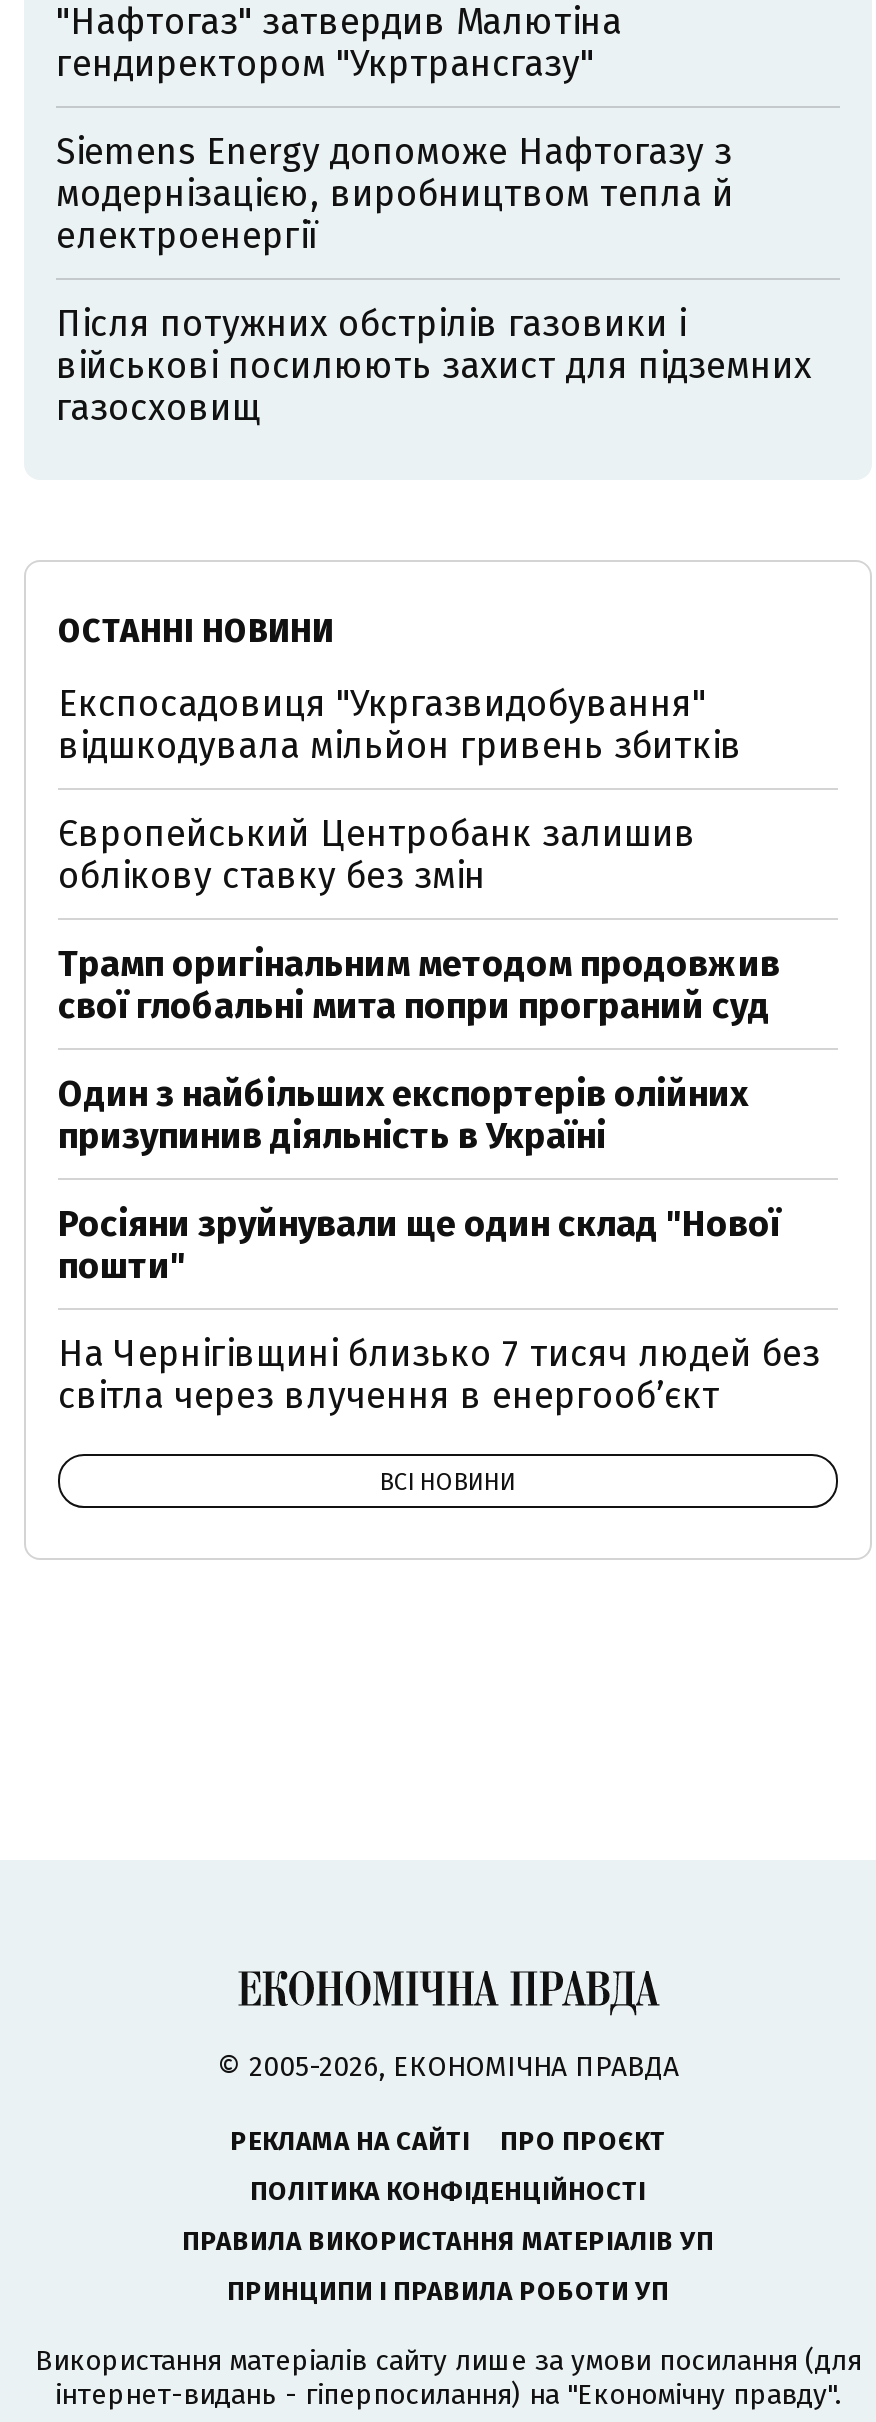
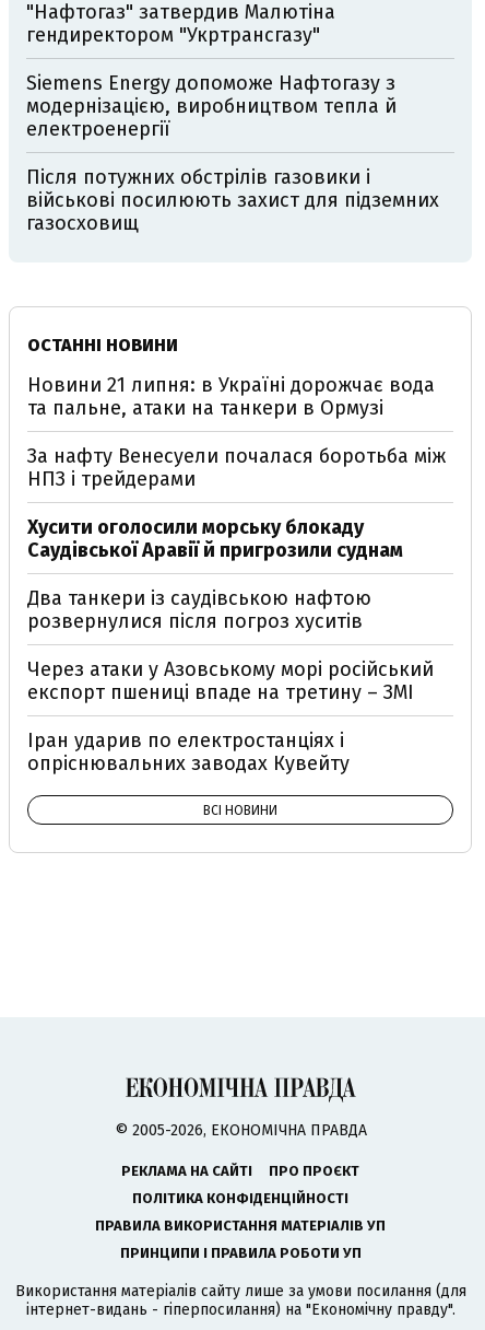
- Експосадовиця "Укргазвидобування"
- відшкодувала мільйон гривень збитків
+ Новини 21 липня: в Україні дорожчає вода
+ та пальне, атаки на танкери в Ормузі

- Європейський Центробанк залишив
- облікову ставку без змін
+ За нафту Венесуели почалася боротьба між
+ НПЗ і трейдерами

- Трамп оригінальним методом продовжив
- свої глобальні мита попри програний суд
+ Хусити оголосили морську блокаду
+ Саудівської Аравії й пригрозили суднам

- Один з найбільших експортерів олійних
- призупинив діяльність в Україні
+ Два танкери із саудівською нафтою
+ розвернулися після погроз хуситів

- Росіяни зруйнували ще один склад "Нової
- пошти"
+ Через атаки у Азовському морі російський
+ експорт пшениці впаде на третину – ЗМІ

- На Чернігівщині близько 7 тисяч людей без
- світла через влучення в енергообʼєкт
+ Іран ударив по електростанціях і
+ опріснювальних заводах Кувейту
